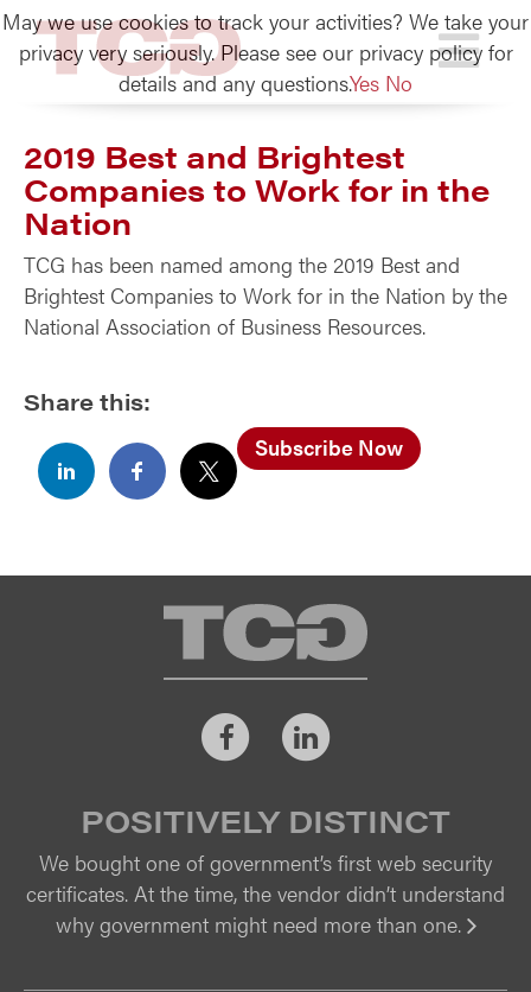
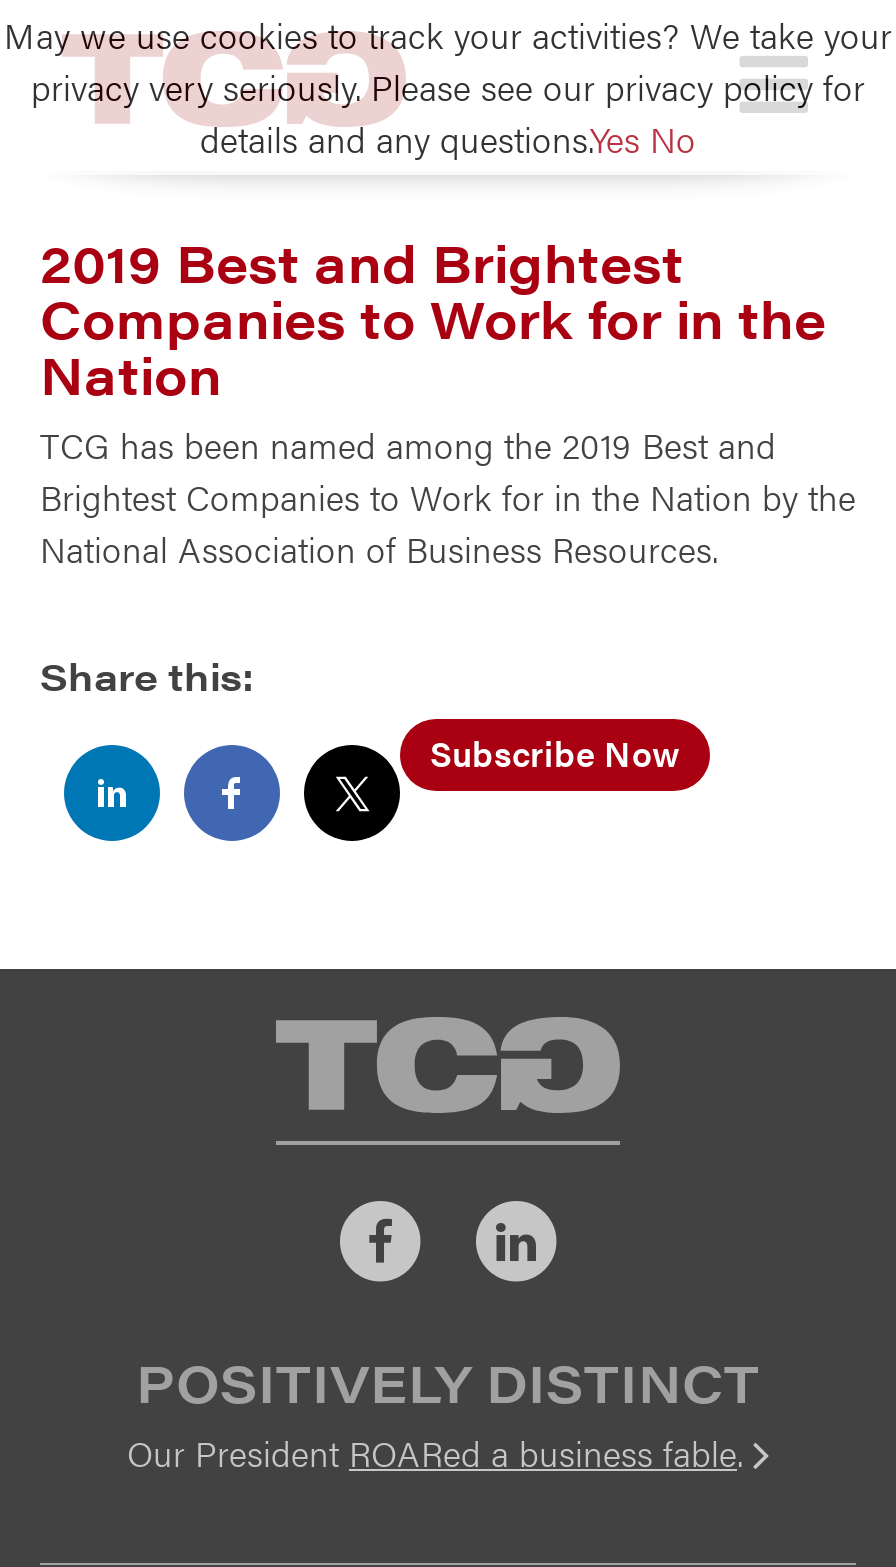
- We bought one of government’s first web security
- certificates. At the time, the vendor didn’t understand
- why government might need more than one.
+ Our President ROARed a business fable.
